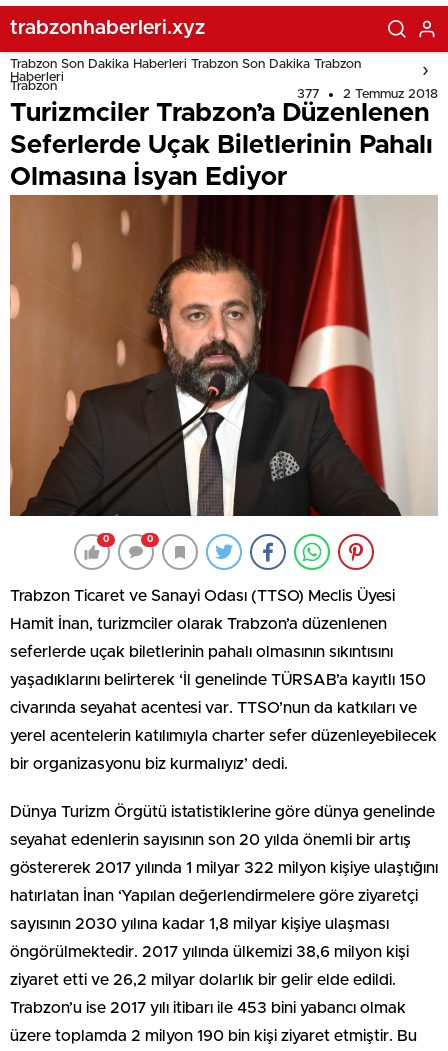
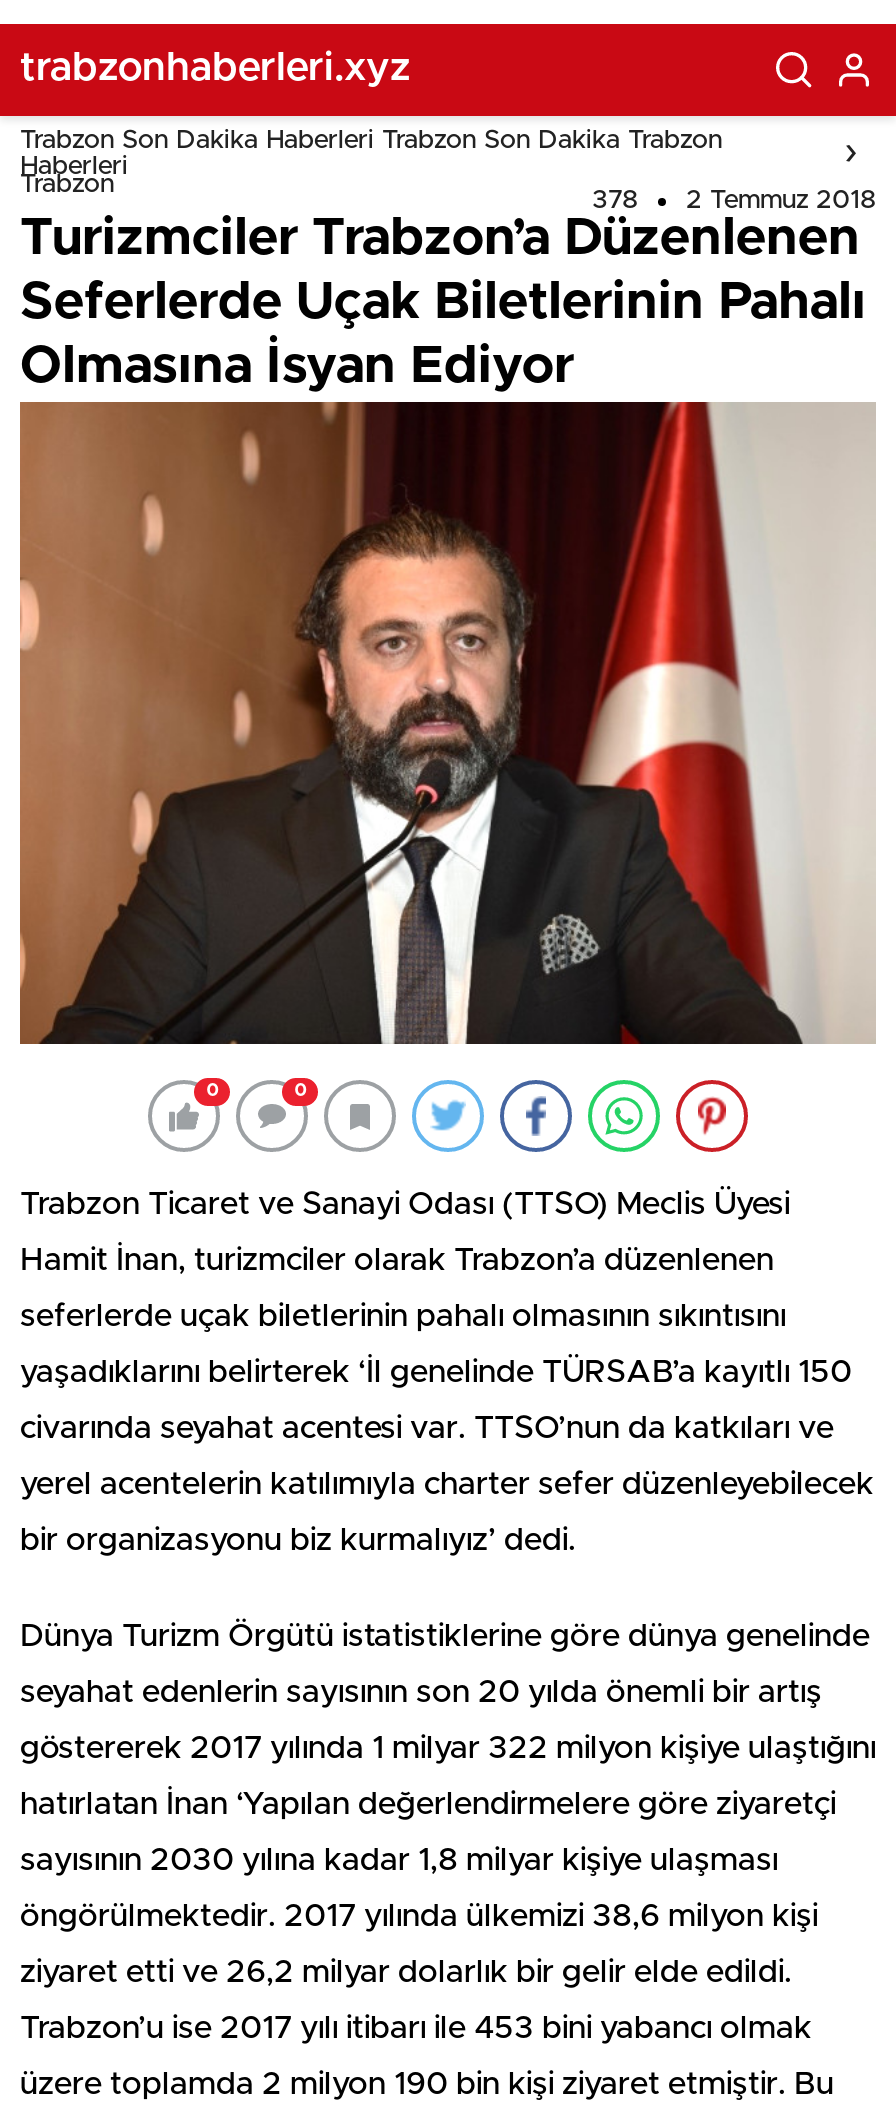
- 377 2 Temmuz 2018
+ 378 2 Temmuz 2018
